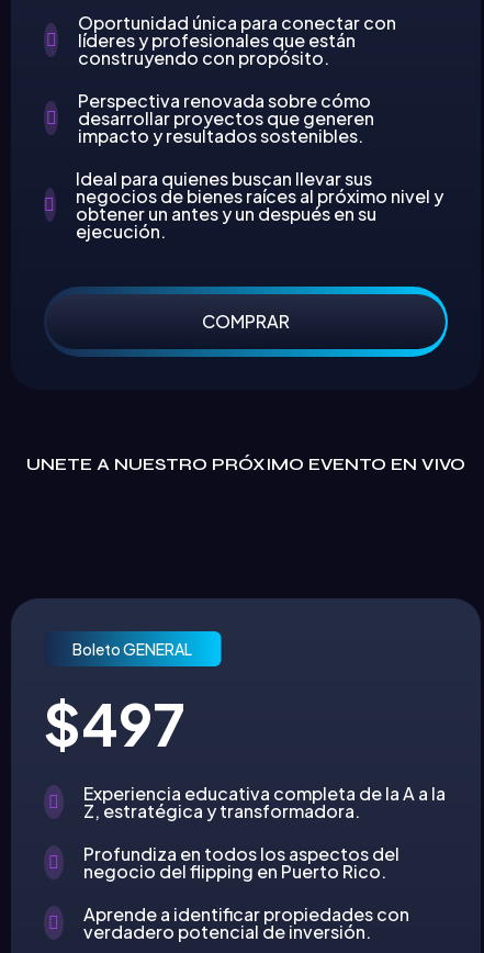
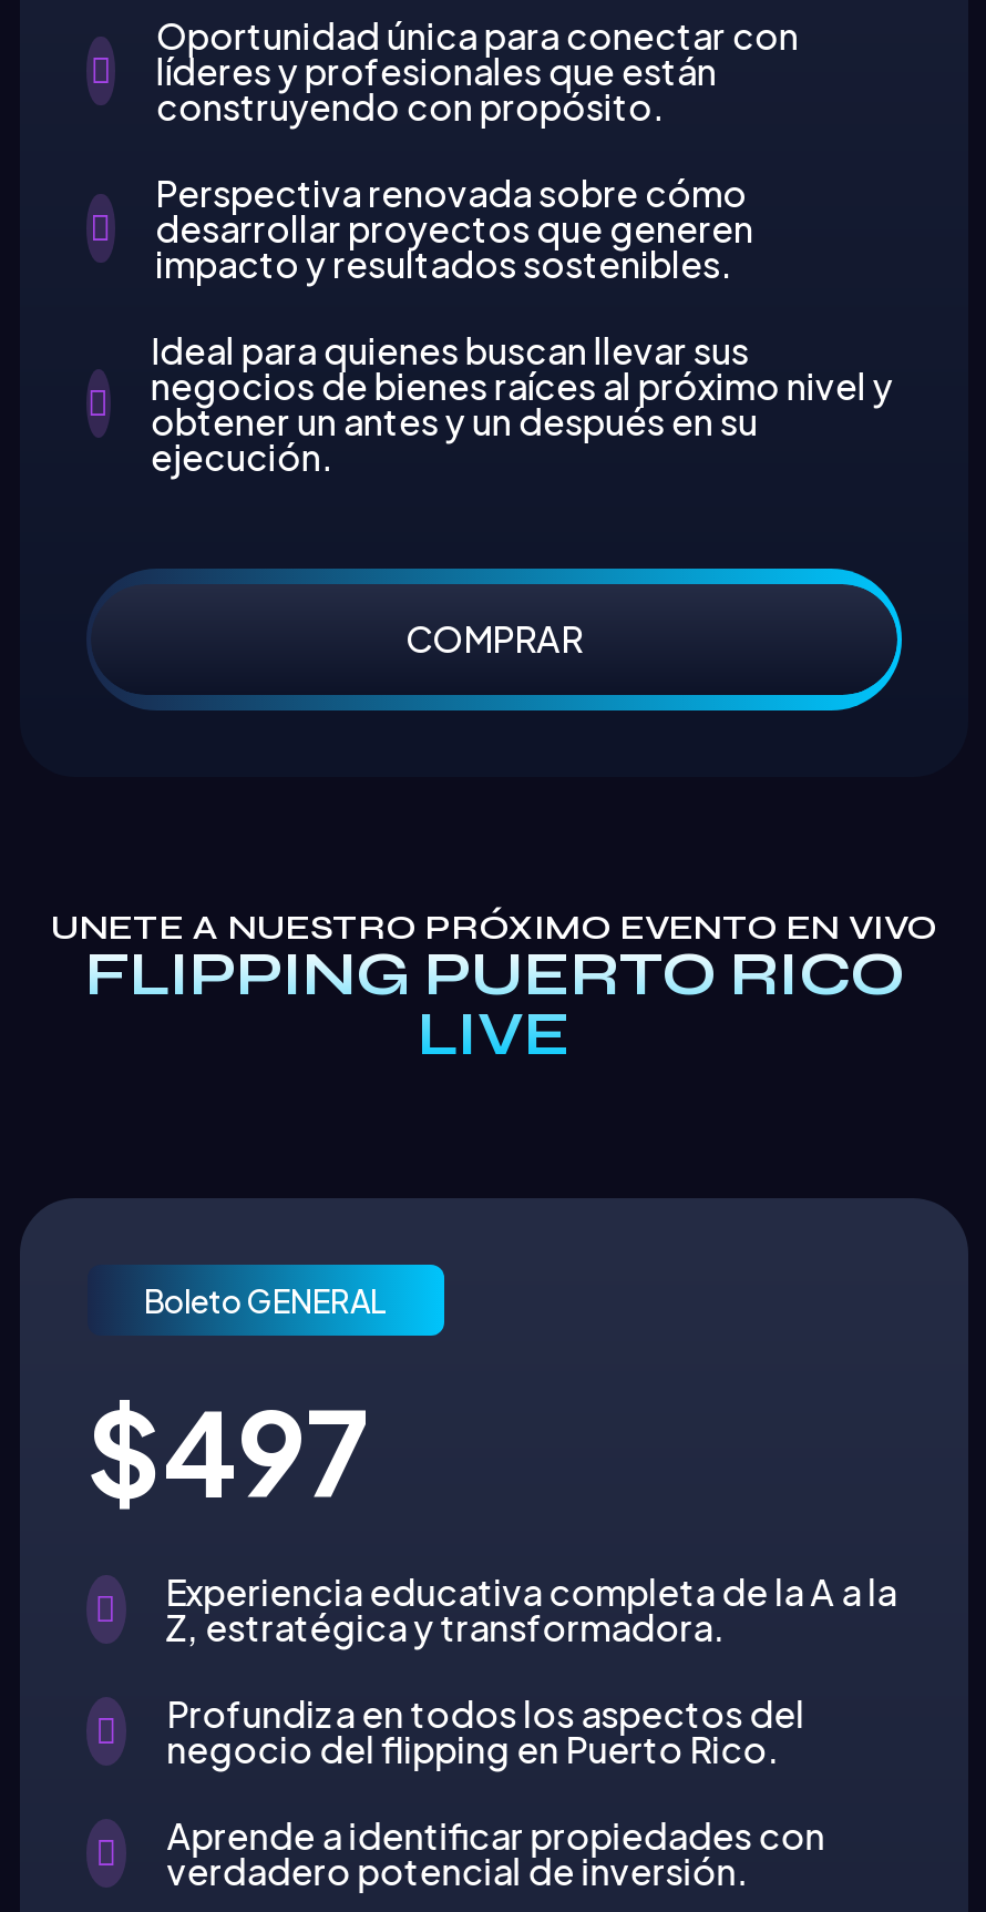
+ FLIPPING PUERTO RICO
+ LIVE
